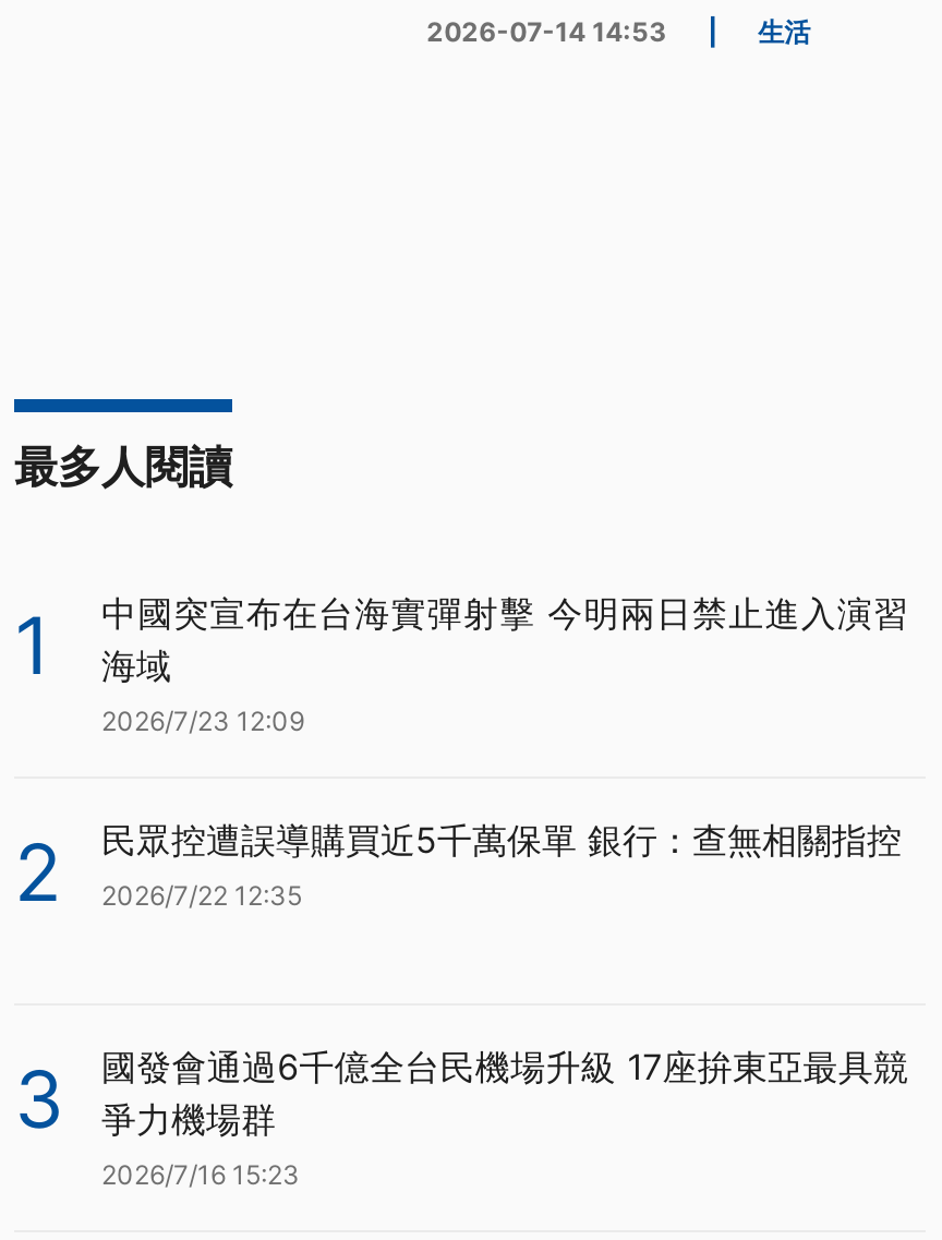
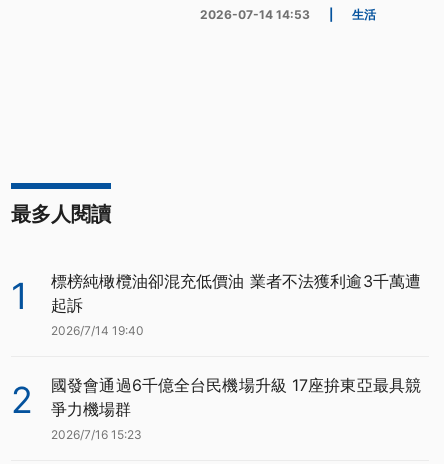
- 中國突宣布在台海實彈射擊 今明兩日禁止進入演習
- 海域
- 2026/7/23 12:09
+ 標榜純橄欖油卻混充低價油 業者不法獲利逾3千萬遭
+ 起訴
+ 2026/7/14 19:40

- 民眾控遭誤導購買近5千萬保單 銀行：查無相關指控
- 2026/7/22 12:35
- 3
